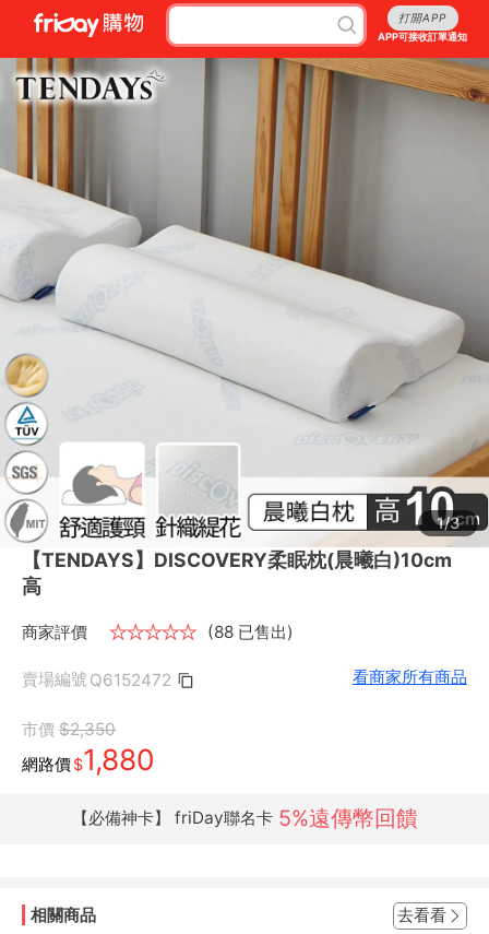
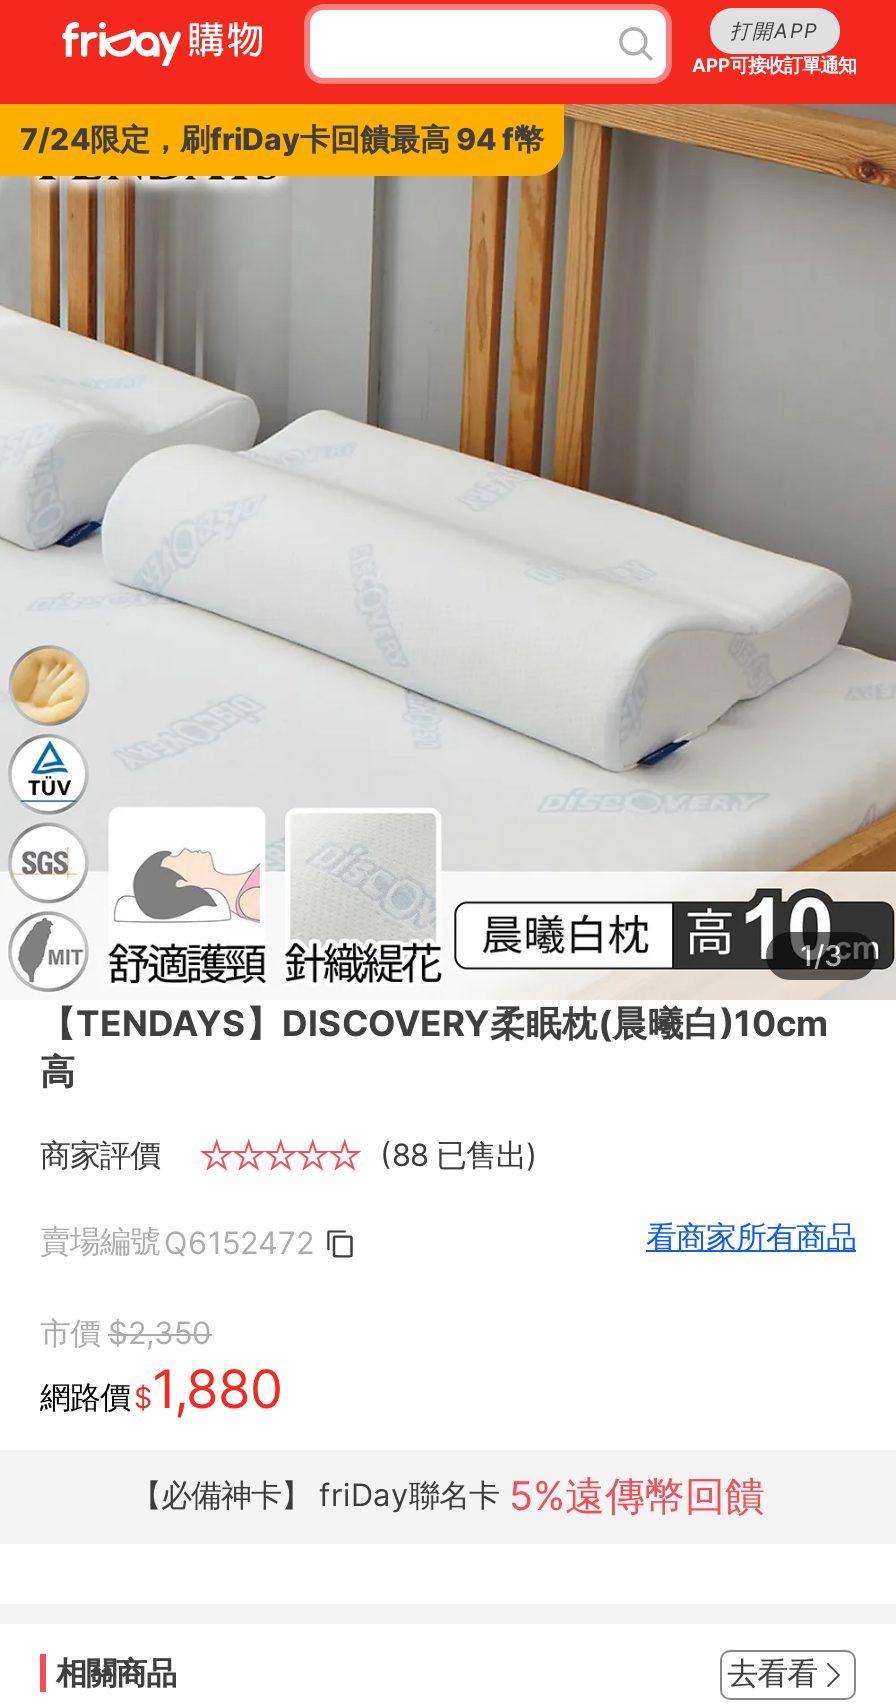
+ 7/24限定，刷friDay卡回饋最高 94 f幣
